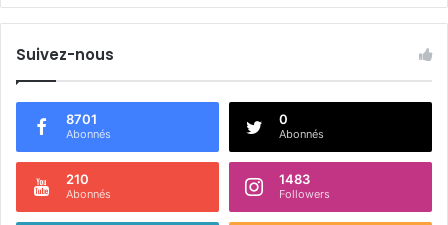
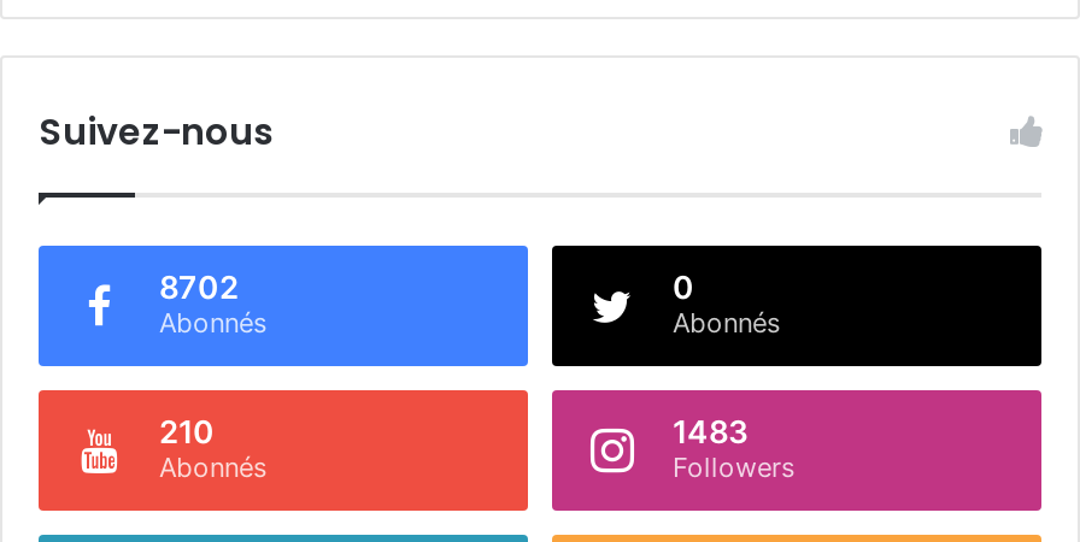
- 8701
+ 8702
